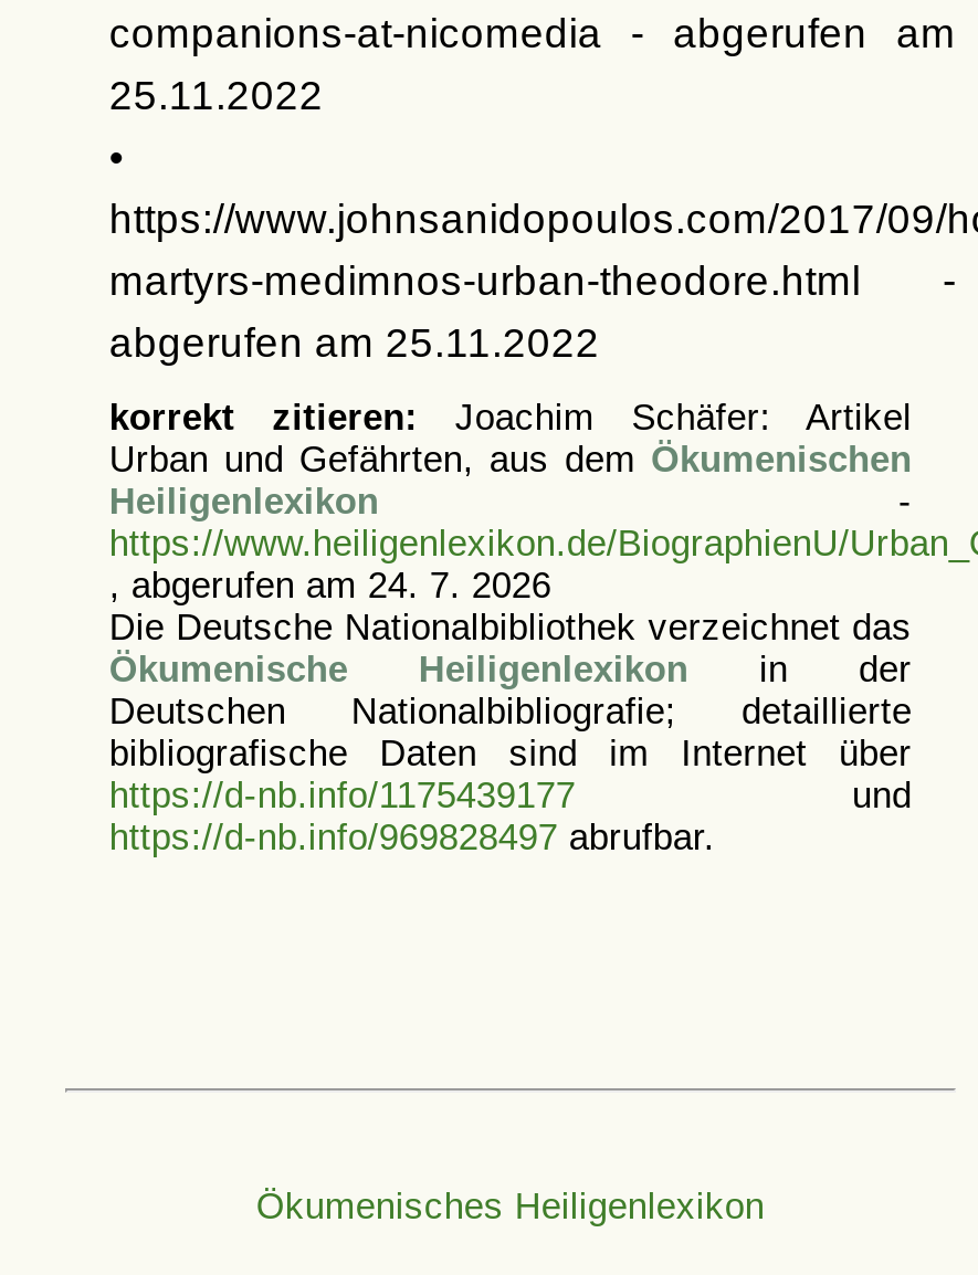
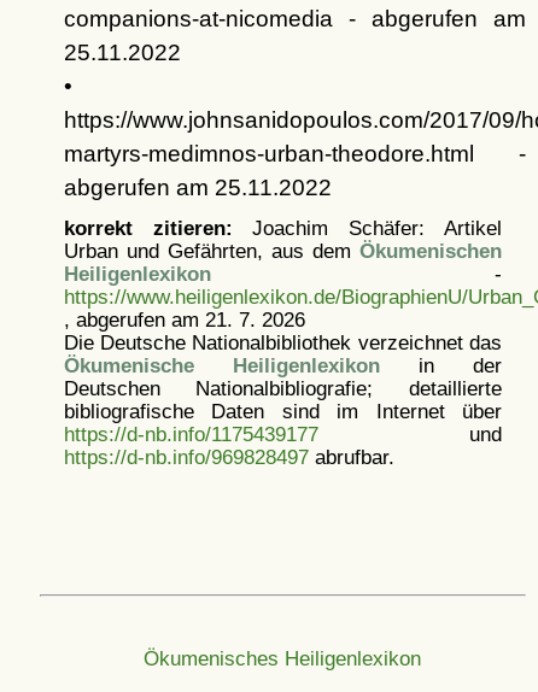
- , abgerufen am 24. 7. 2026
+ , abgerufen am 21. 7. 2026
